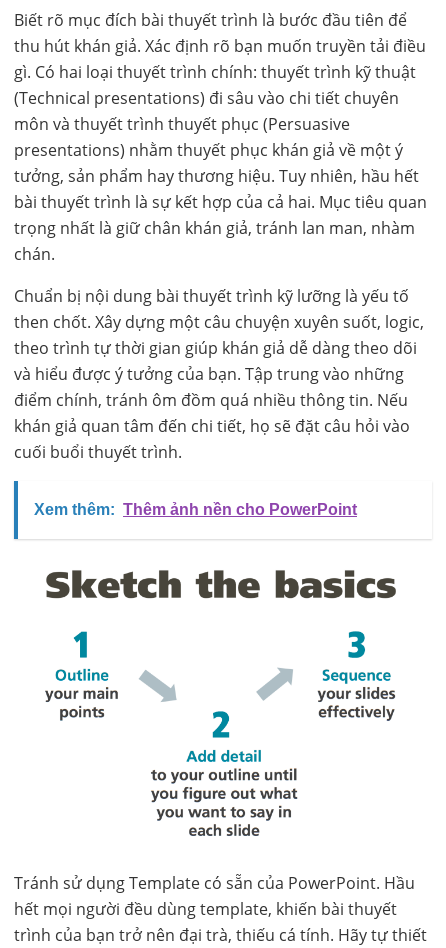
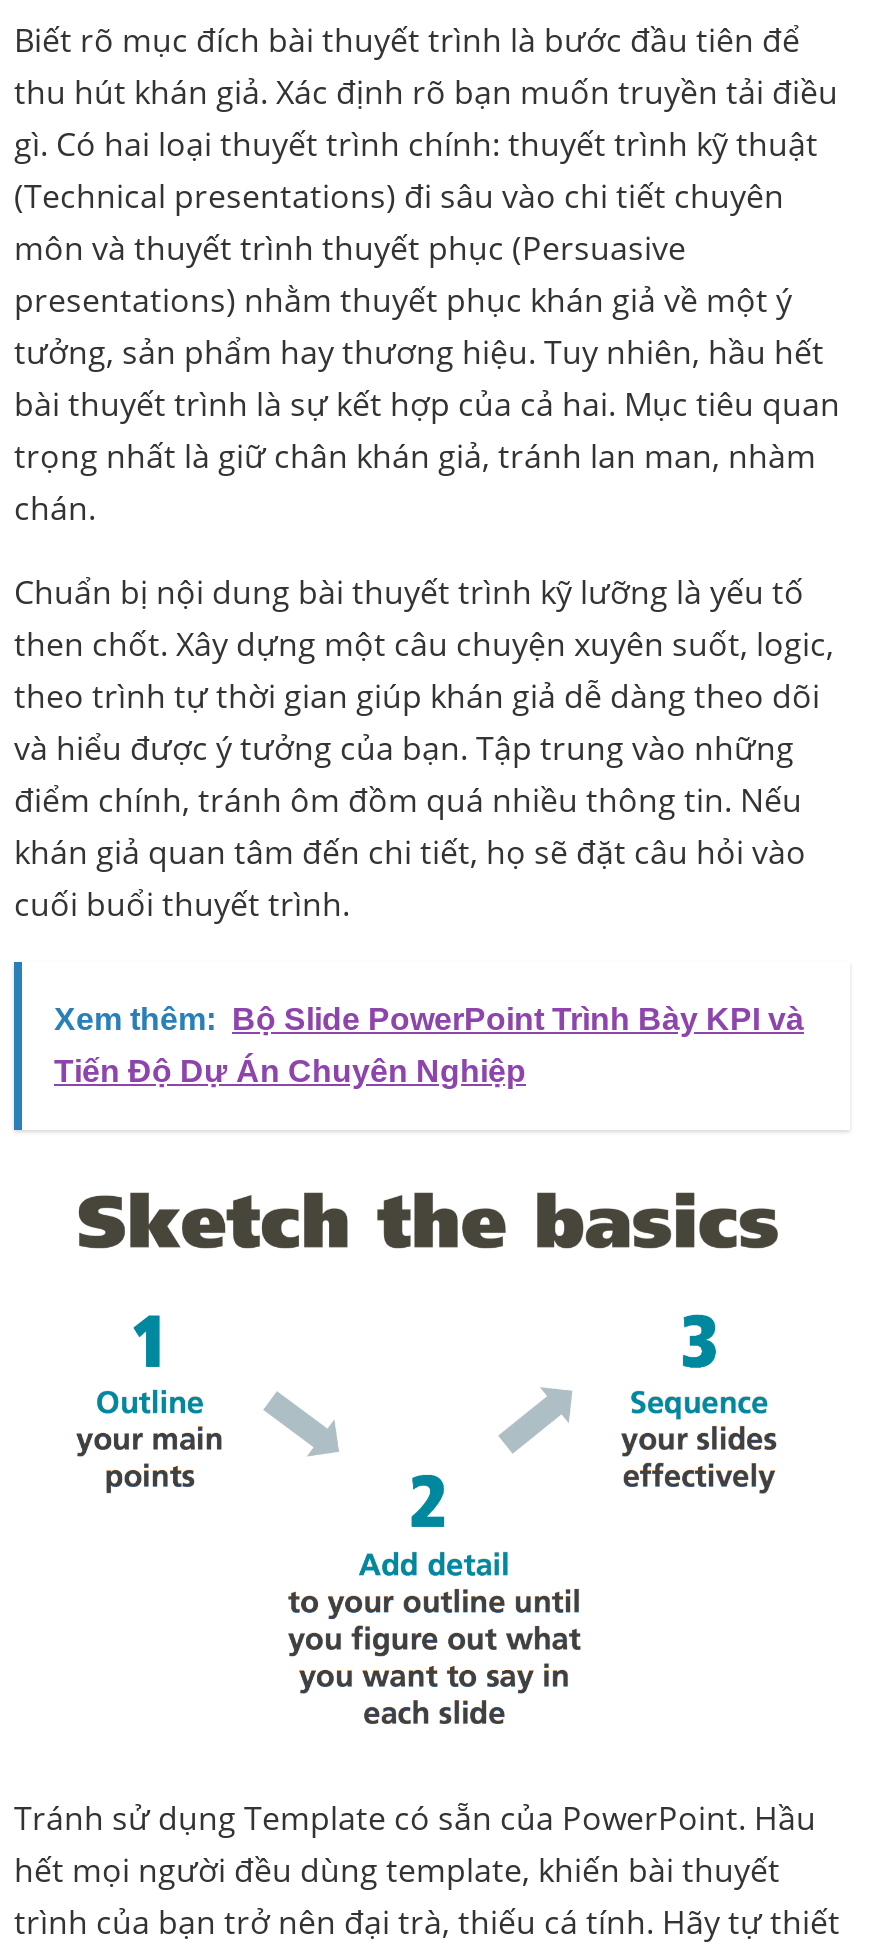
- Xem thêm: Thêm ảnh nền cho PowerPoint
+ Xem thêm: Bộ Slide PowerPoint Trình Bày KPI và
+ Tiến Độ Dự Án Chuyên Nghiệp
